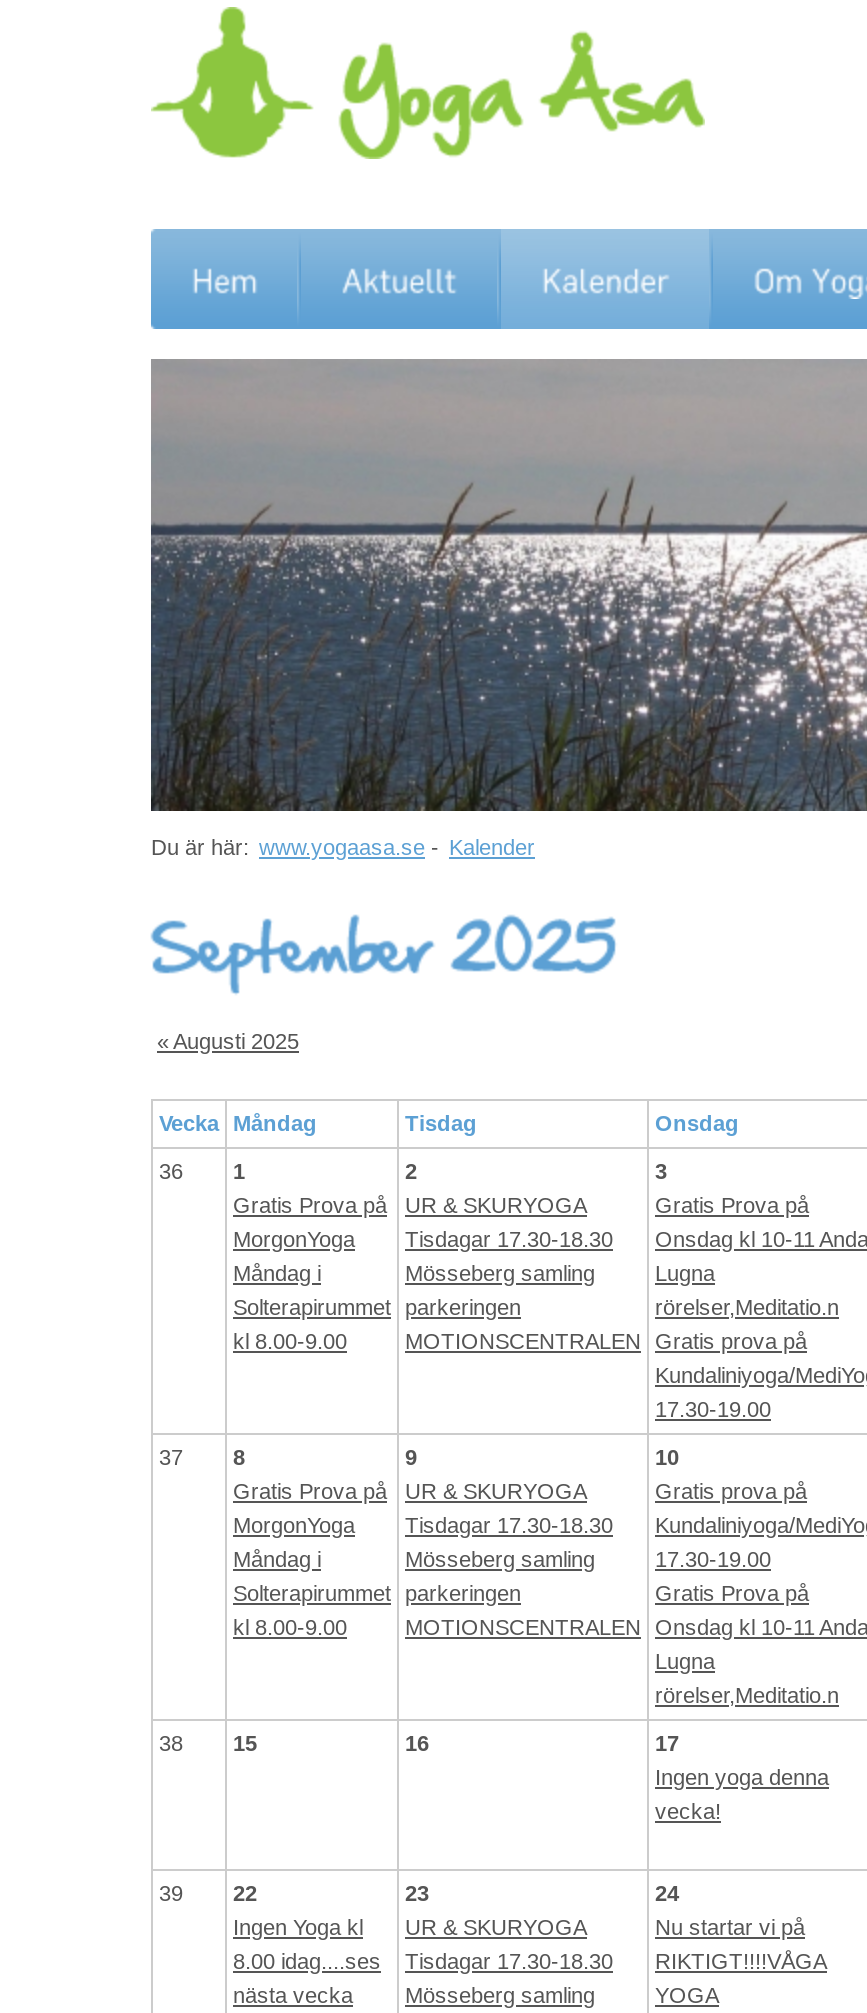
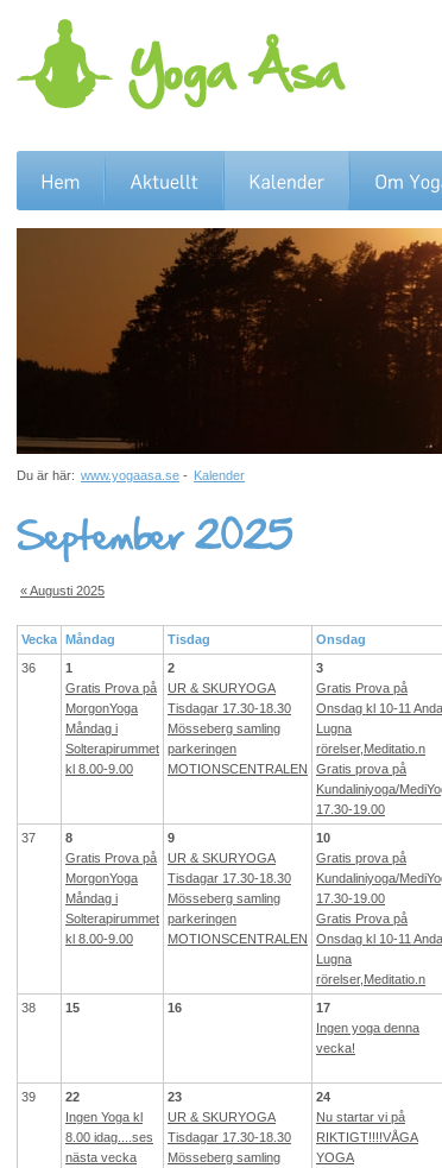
- [image]
+ [image]
